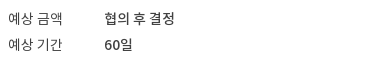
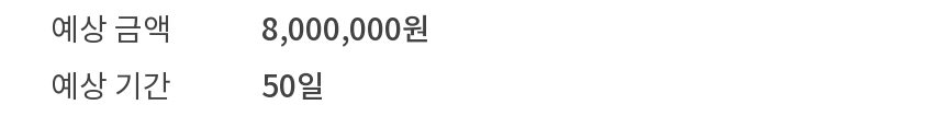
- 협의 후 결정
+ 8,000,000원

- 60일
+ 50일
